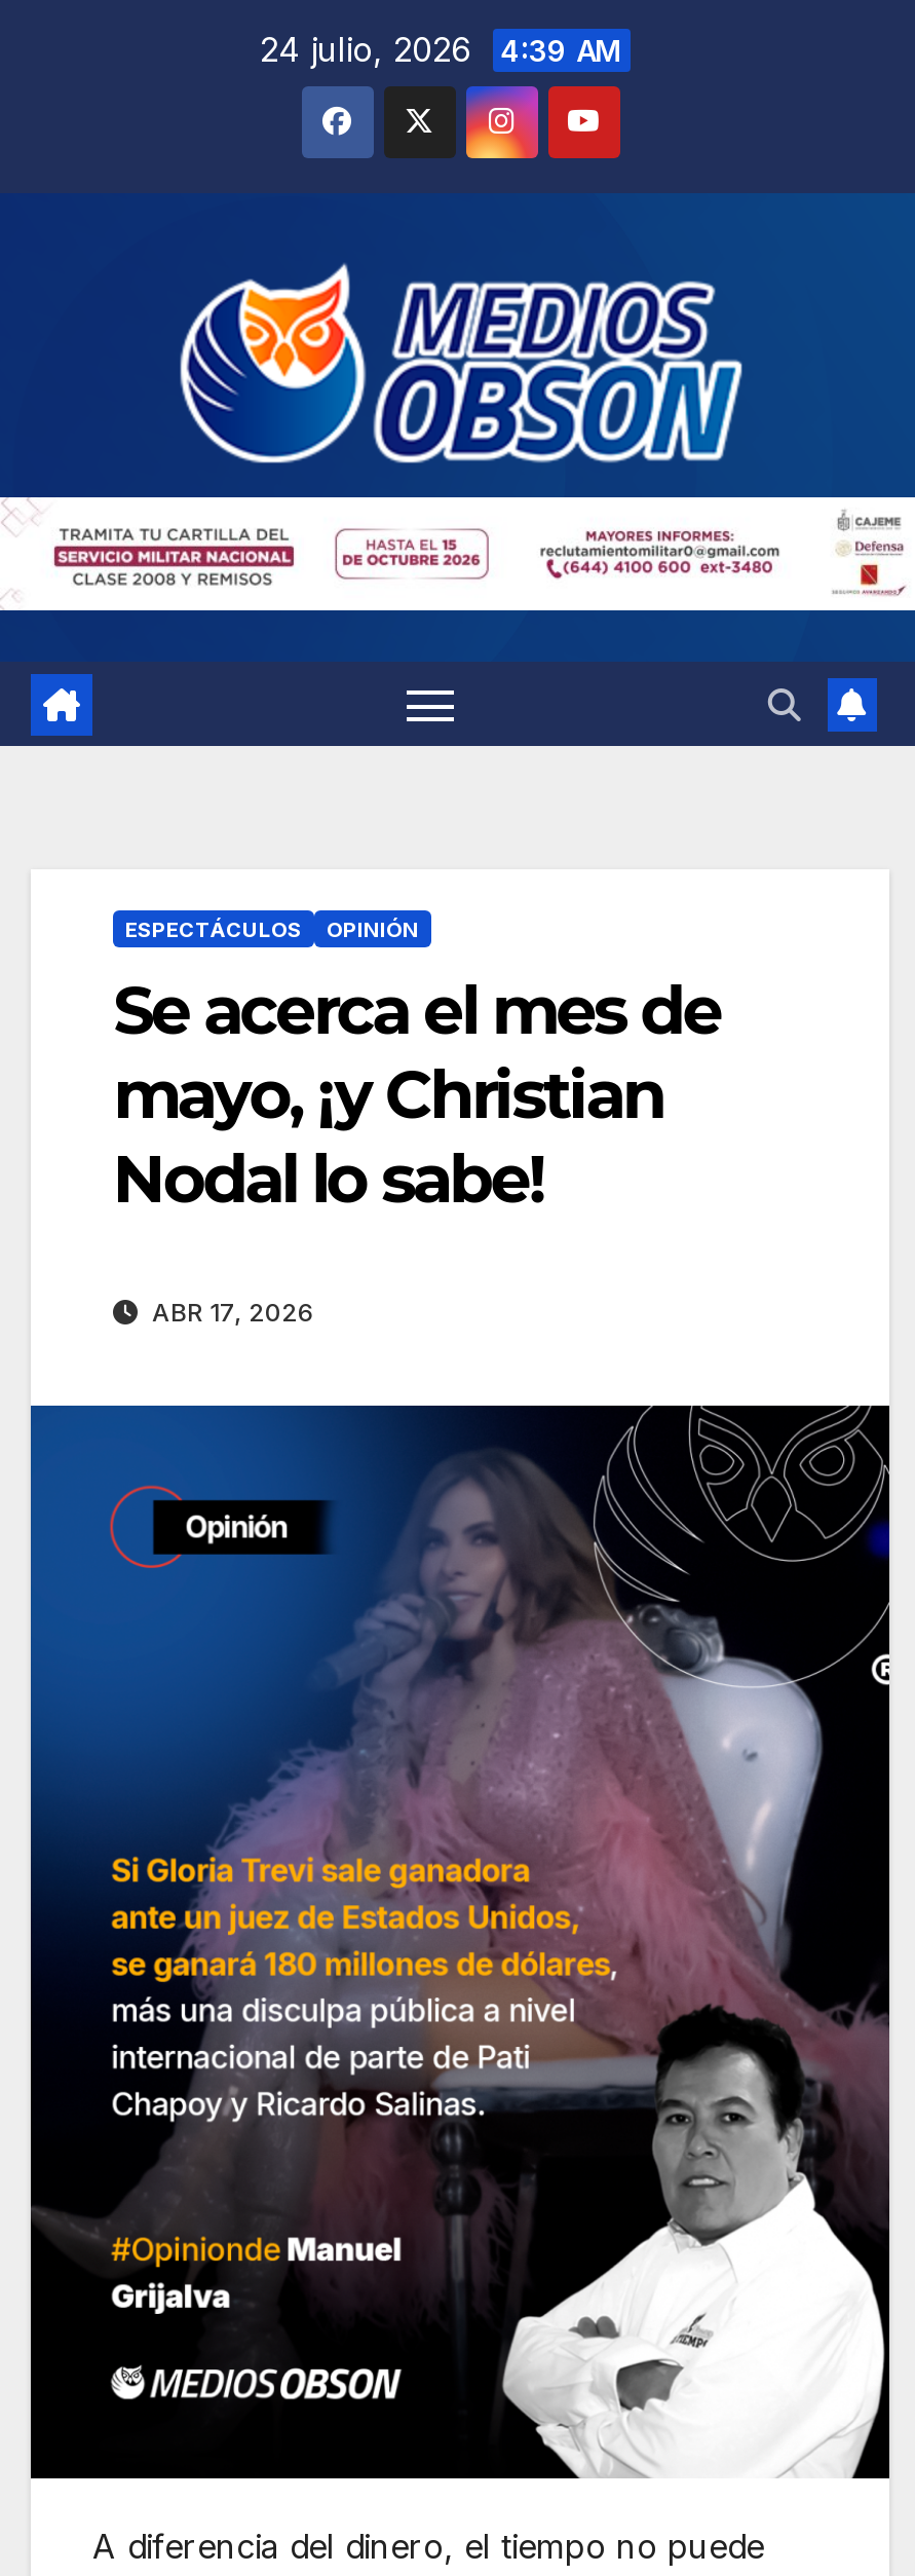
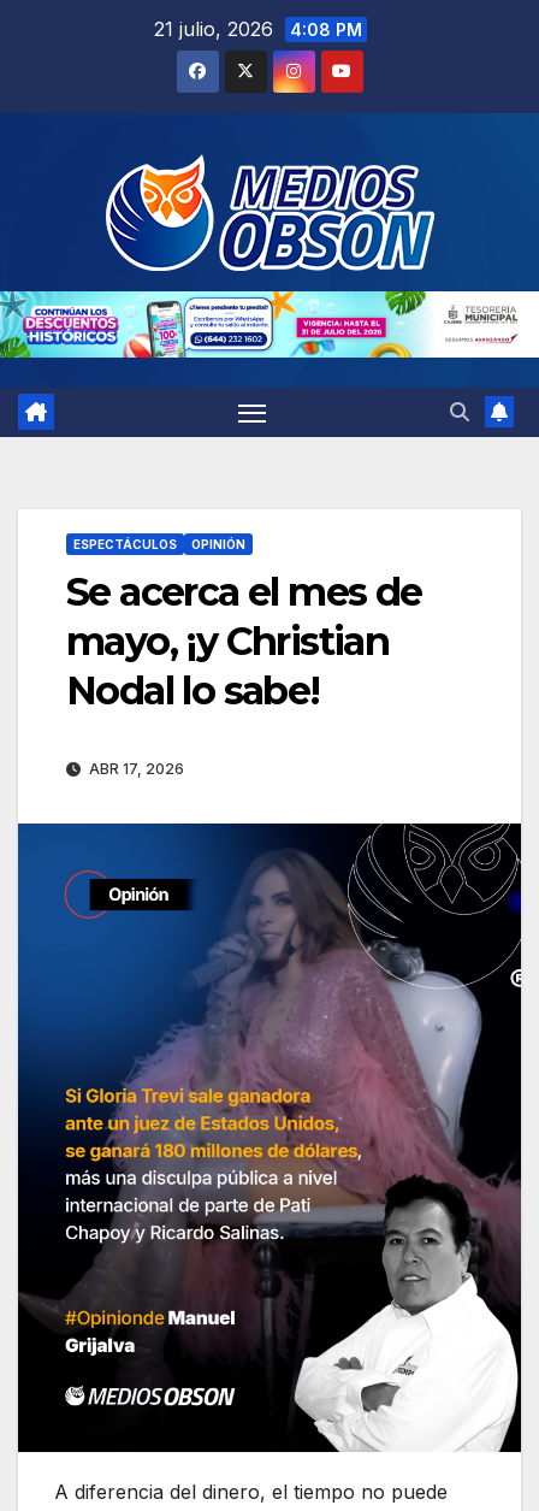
- 24 julio, 2026 4:39 AM
+ 21 julio, 2026 4:08 PM

- [image]
+ [image]
